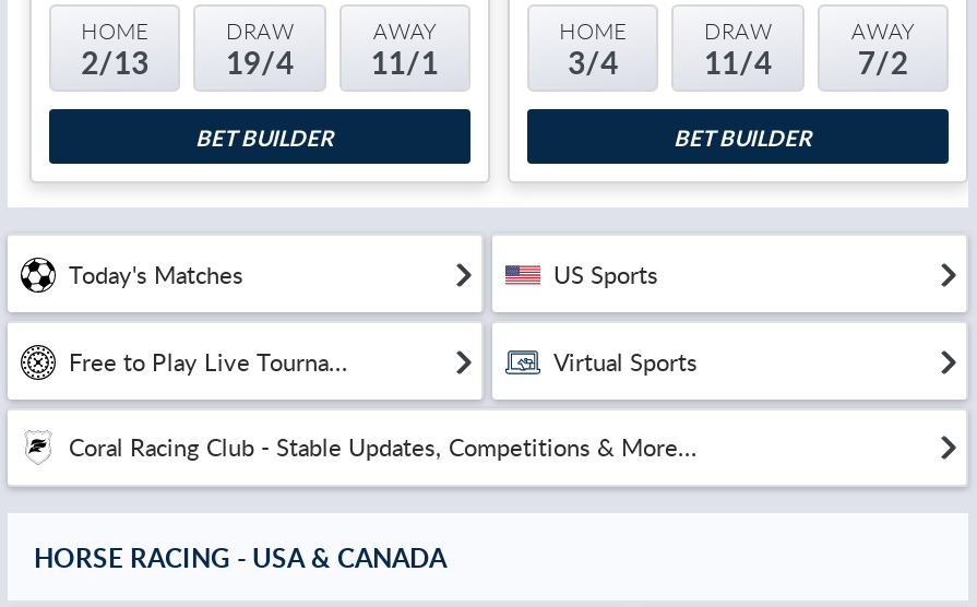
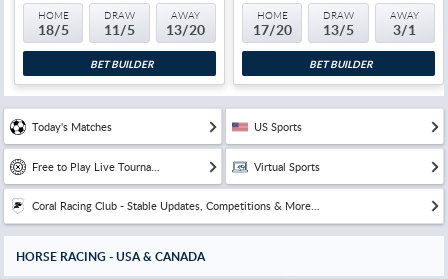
- 2/13
+ 18/5

- 19/4
+ 11/5

- 11/1
+ 13/20

- 3/4
+ 17/20

- 11/4
+ 13/5

- 7/2
+ 3/1
